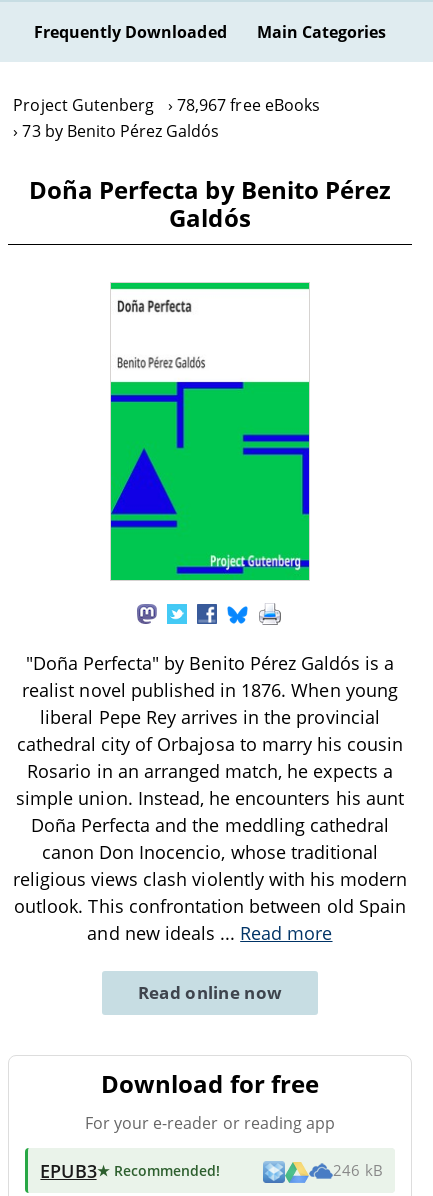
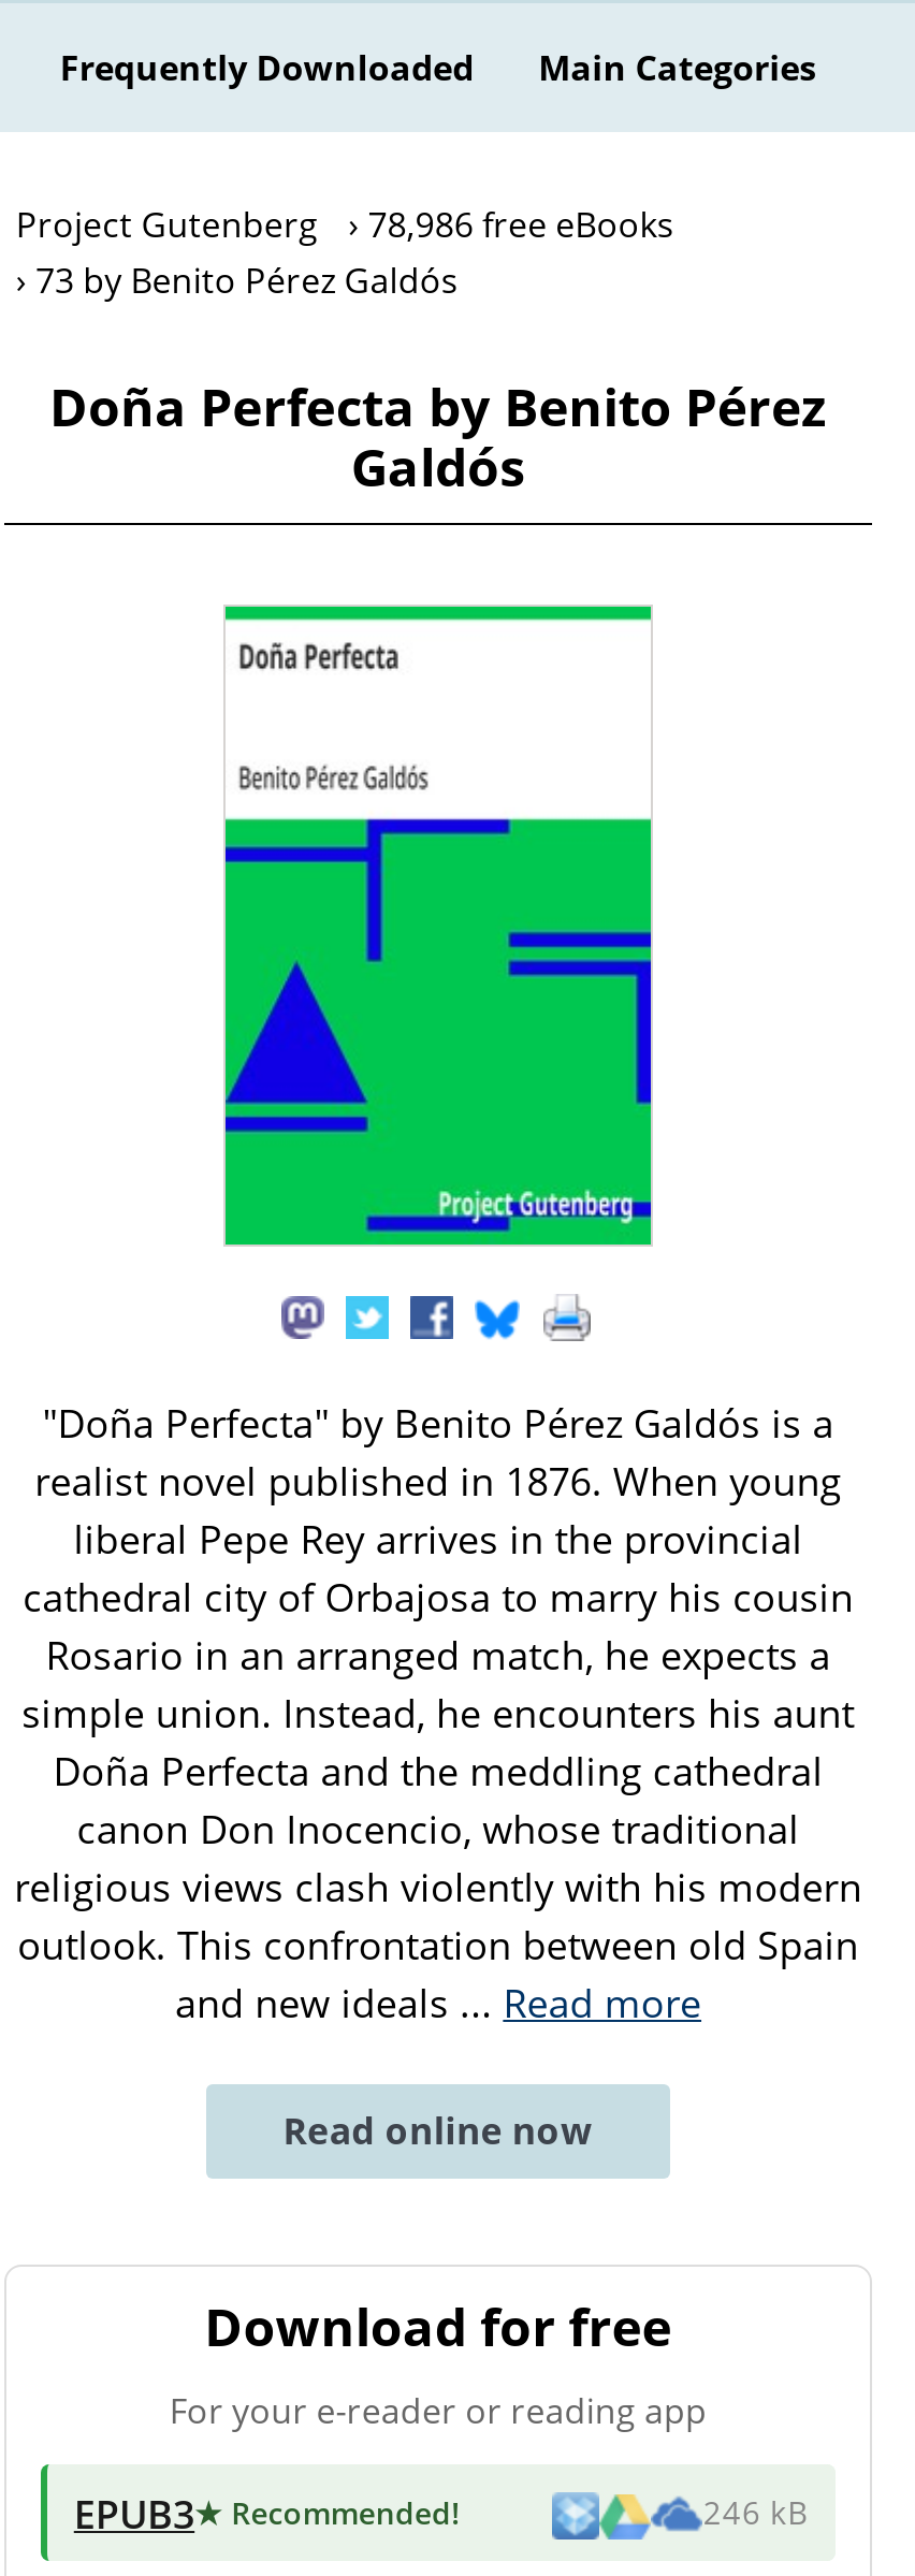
- Project Gutenberg 78,967 free eBooks
+ Project Gutenberg 78,986 free eBooks
